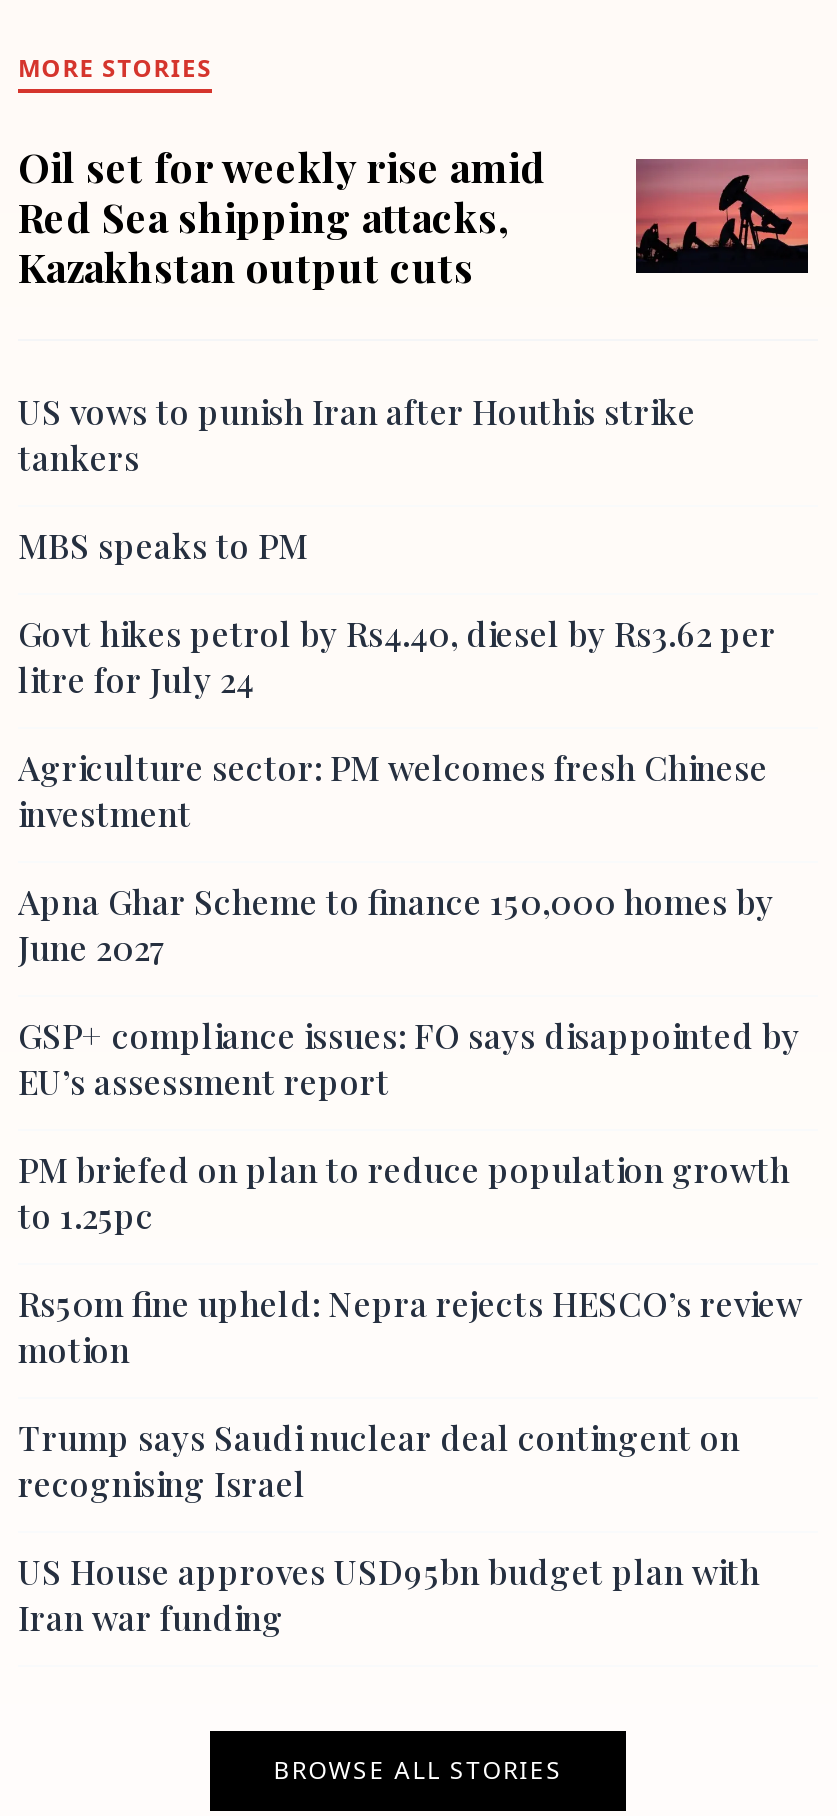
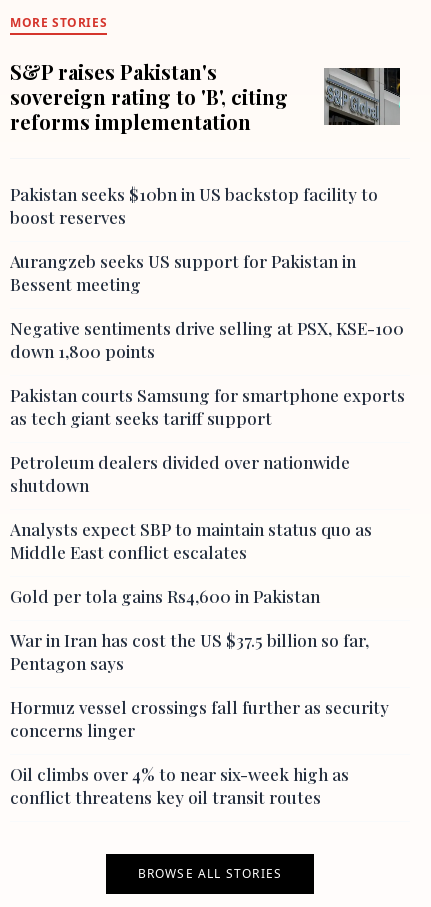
- Oil set for weekly rise amid
- Red Sea shipping attacks,
- Kazakhstan output cuts
+ S&P raises Pakistan's
+ sovereign rating to 'B', citing
+ reforms implementation

- [image]
+ [image]

- US vows to punish Iran after Houthis strike
- tankers
+ Pakistan seeks $10bn in US backstop facility to
+ boost reserves

- MBS speaks to PM
+ Aurangzeb seeks US support for Pakistan in
+ Bessent meeting

- Govt hikes petrol by Rs4.40, diesel by Rs3.62 per
- litre for July 24
+ Negative sentiments drive selling at PSX, KSE-100
+ down 1,800 points

- Agriculture sector: PM welcomes fresh Chinese
- investment
+ Pakistan courts Samsung for smartphone exports
+ as tech giant seeks tariff support

- Apna Ghar Scheme to finance 150,000 homes by
- June 2027
+ Petroleum dealers divided over nationwide
+ shutdown

- GSP+ compliance issues: FO says disappointed by
- EU’s assessment report
+ Analysts expect SBP to maintain status quo as
+ Middle East conflict escalates

- PM briefed on plan to reduce population growth
- to 1.25pc
+ Gold per tola gains Rs4,600 in Pakistan

- Rs50m fine upheld: Nepra rejects HESCO’s review
- motion
+ War in Iran has cost the US $37.5 billion so far,
+ Pentagon says

- Trump says Saudi nuclear deal contingent on
- recognising Israel
+ Hormuz vessel crossings fall further as security
+ concerns linger

- US House approves USD95bn budget plan with
- Iran war funding
+ Oil climbs over 4% to near six-week high as
+ conflict threatens key oil transit routes
